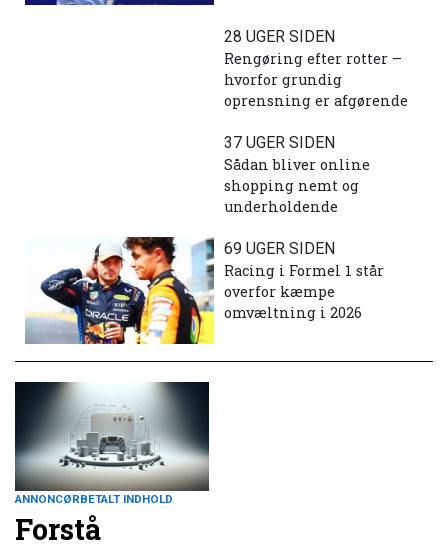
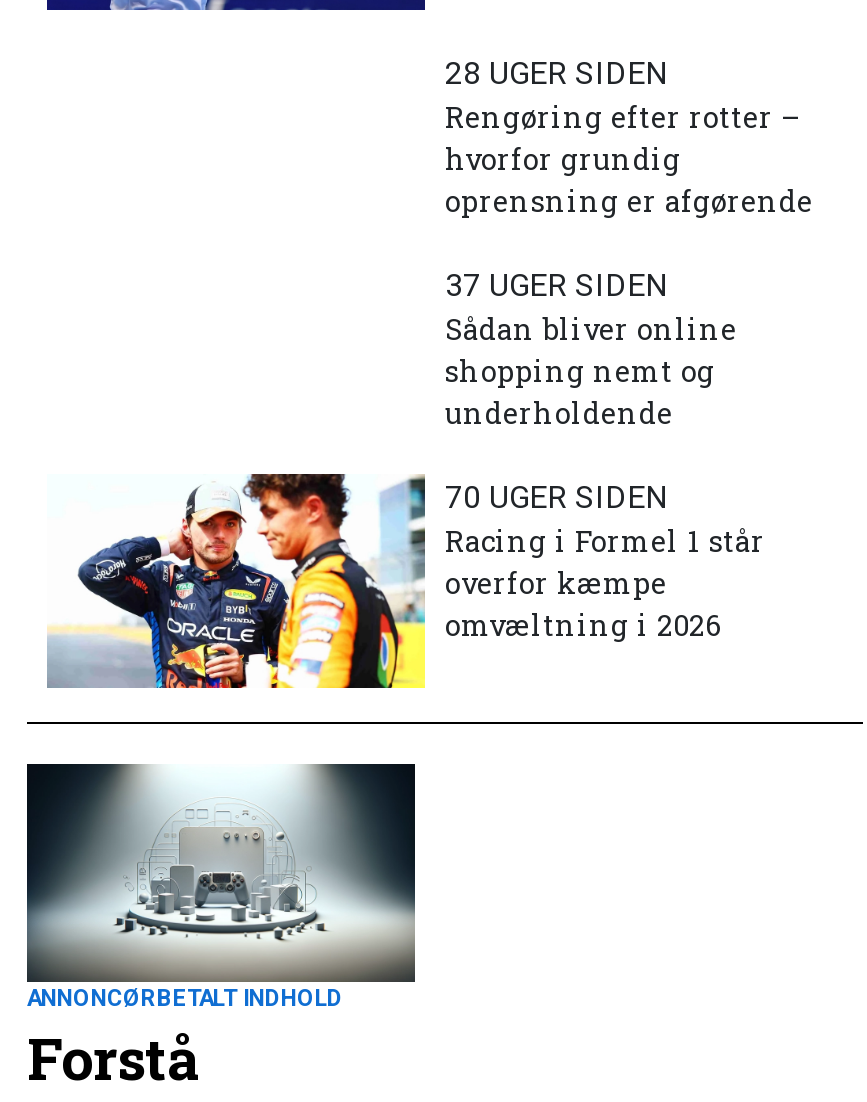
- 69 UGER SIDEN
+ 70 UGER SIDEN
